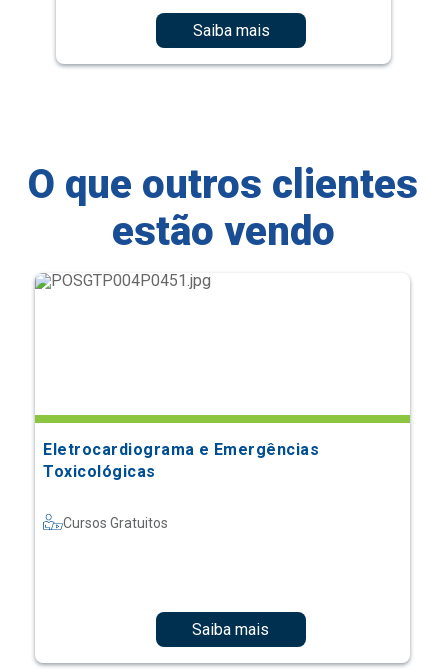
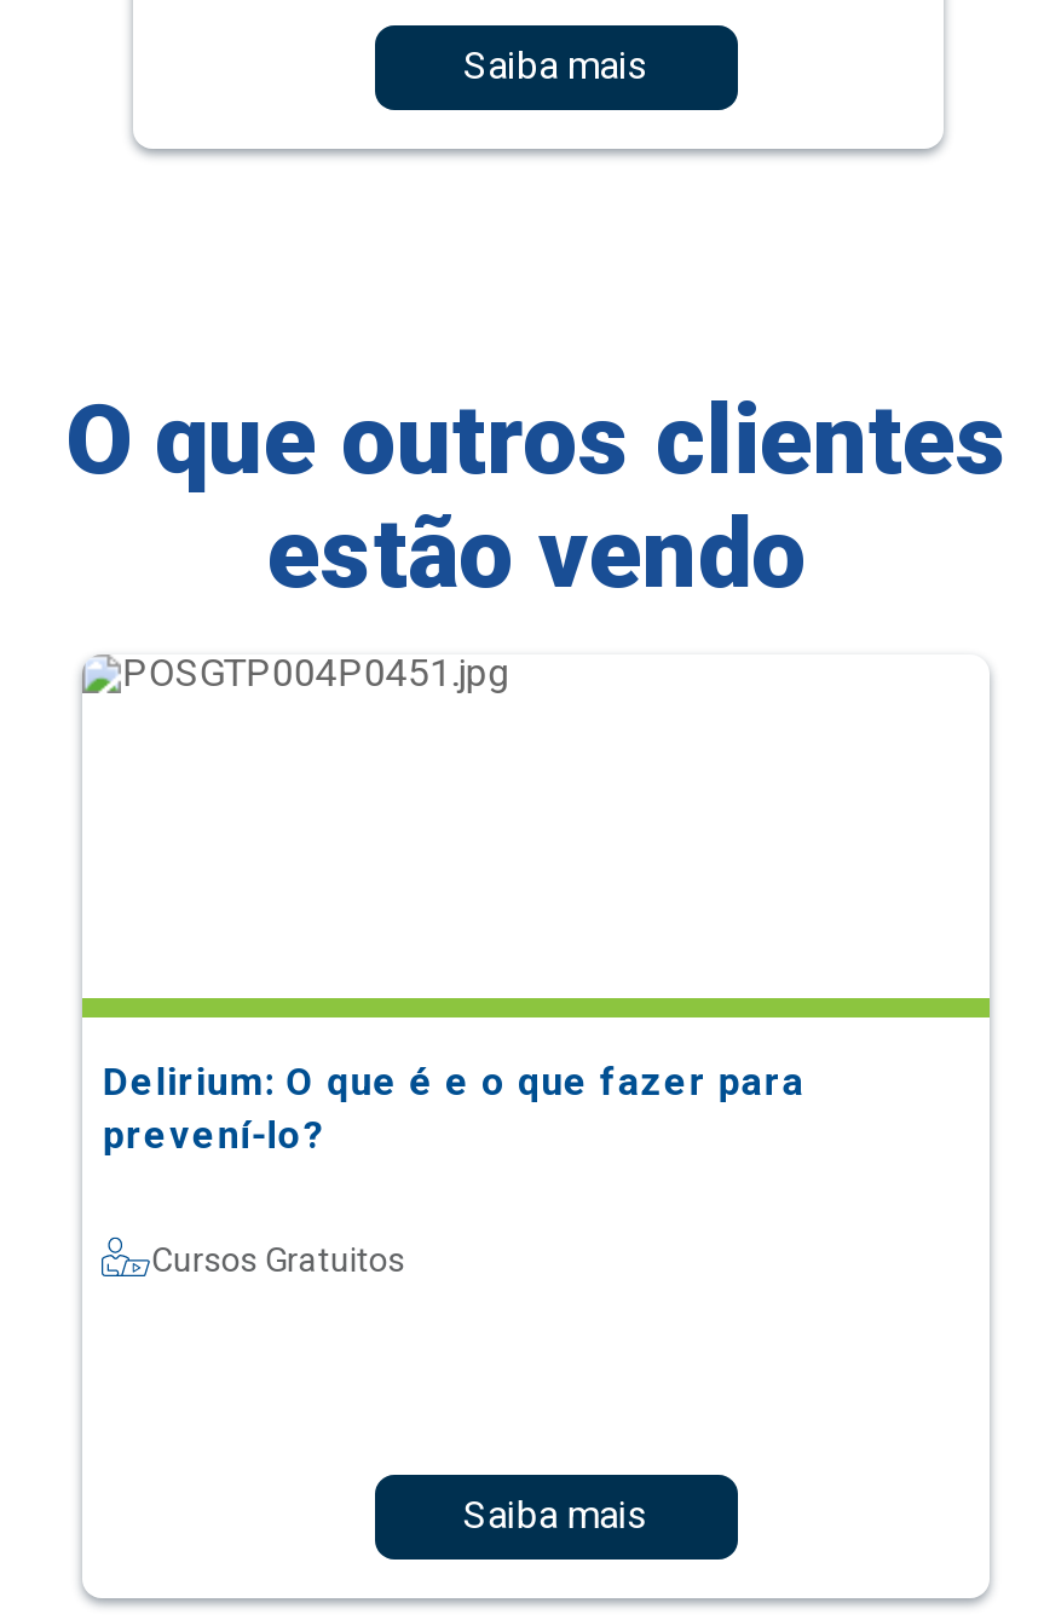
- Eletrocardiograma e Emergências
- Toxicológicas
+ Delirium: O que é e o que fazer para
+ prevení-lo?
